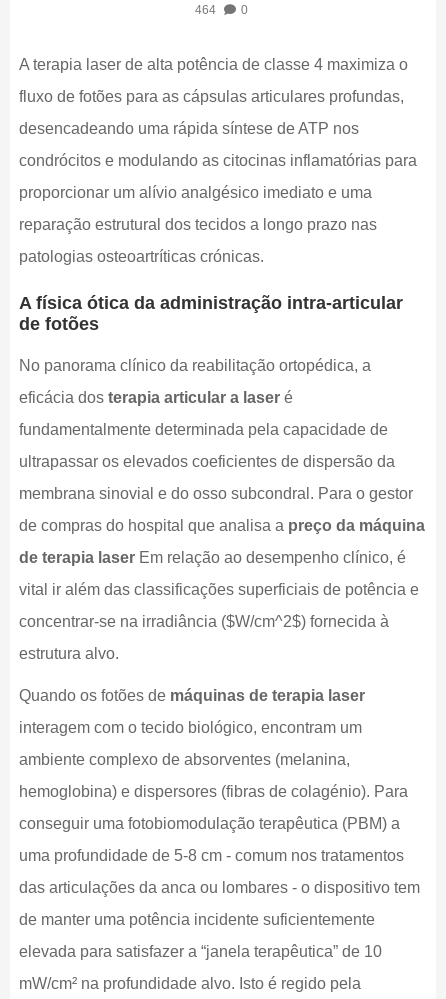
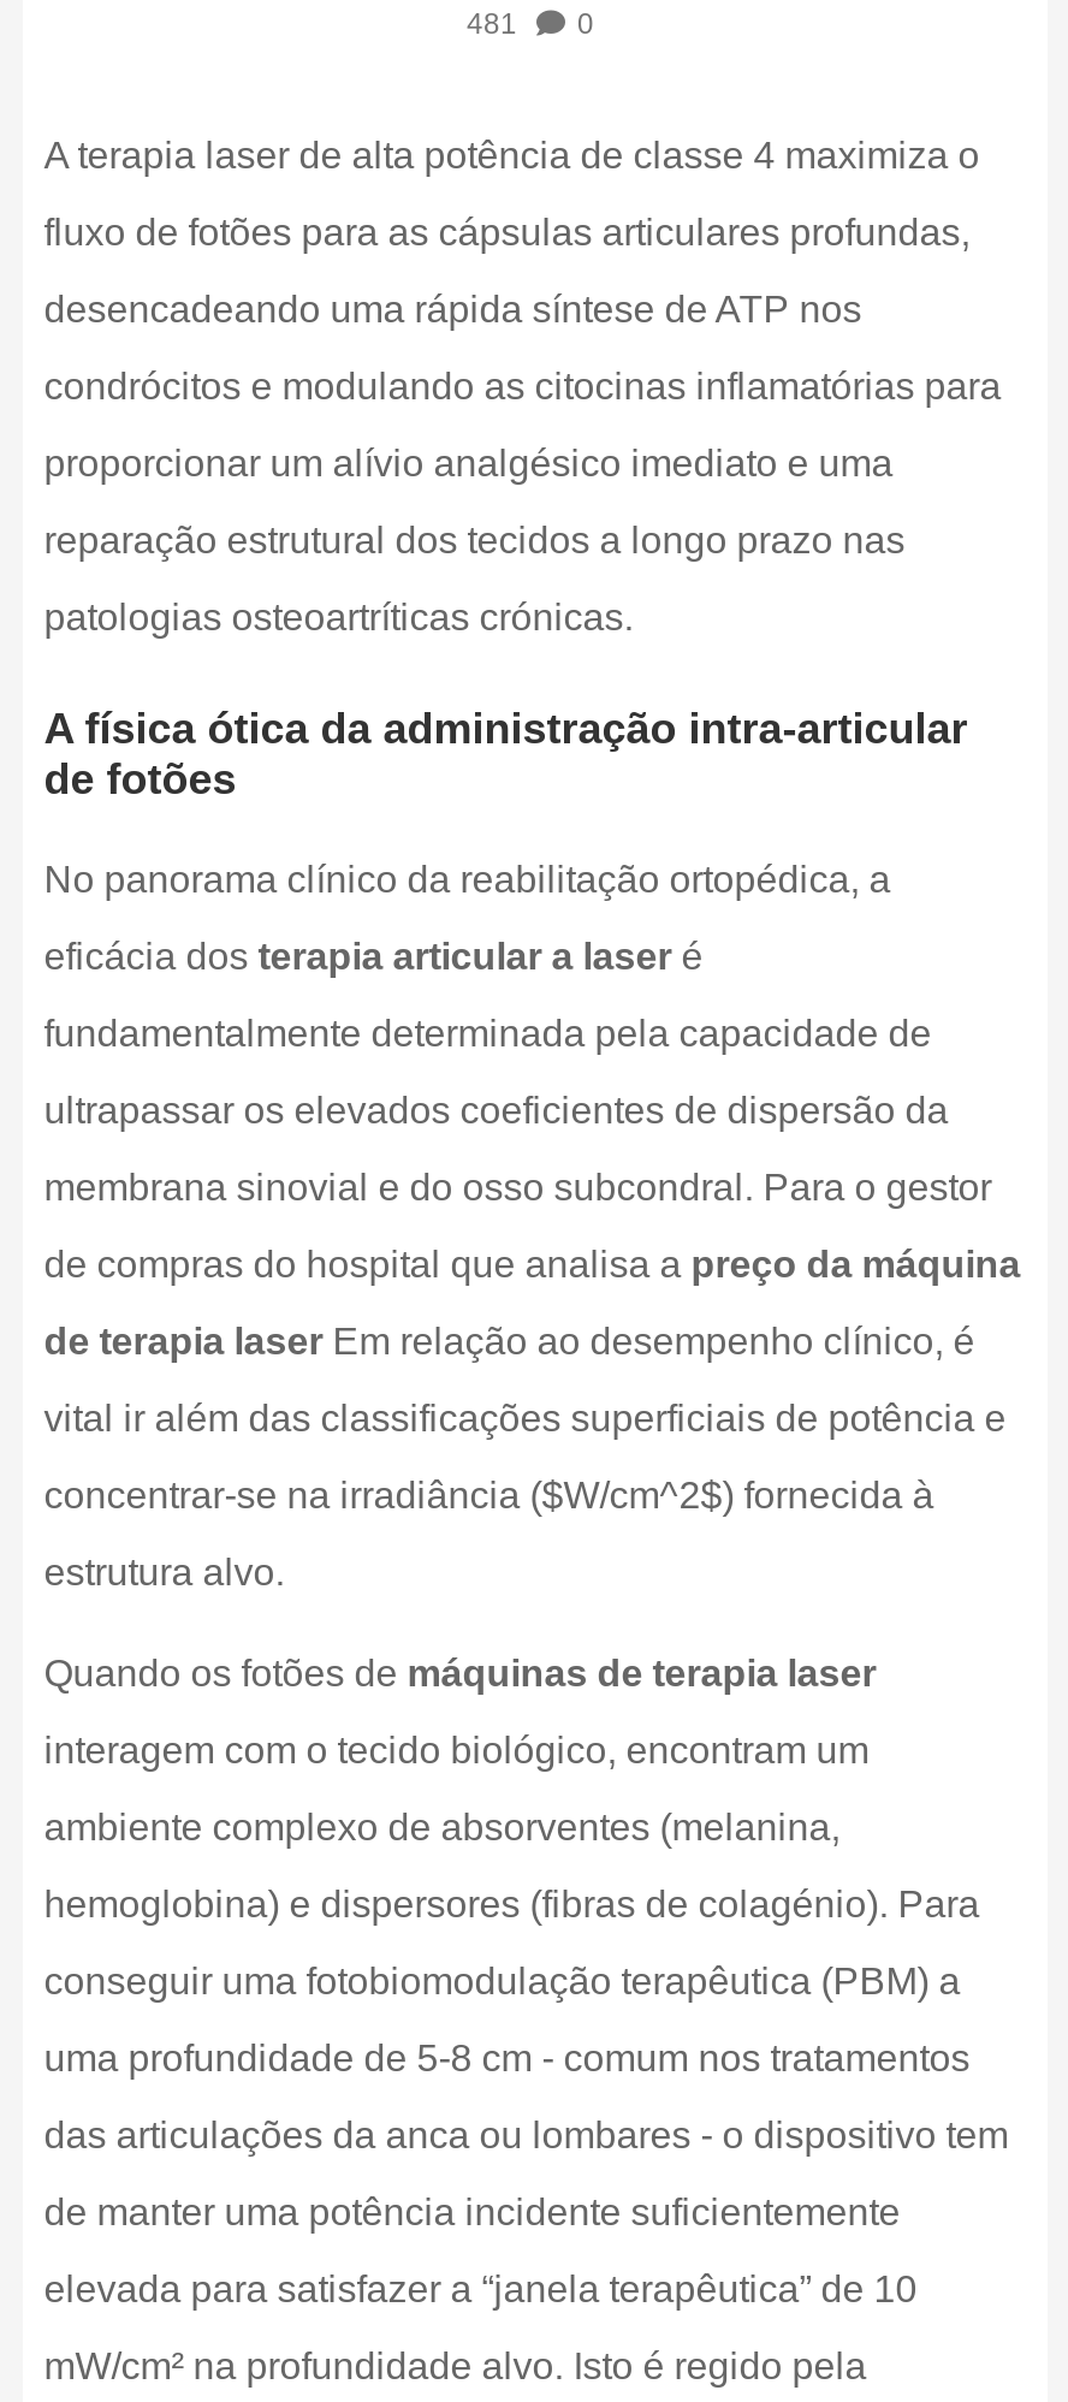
- 464 0
+ 481 0
